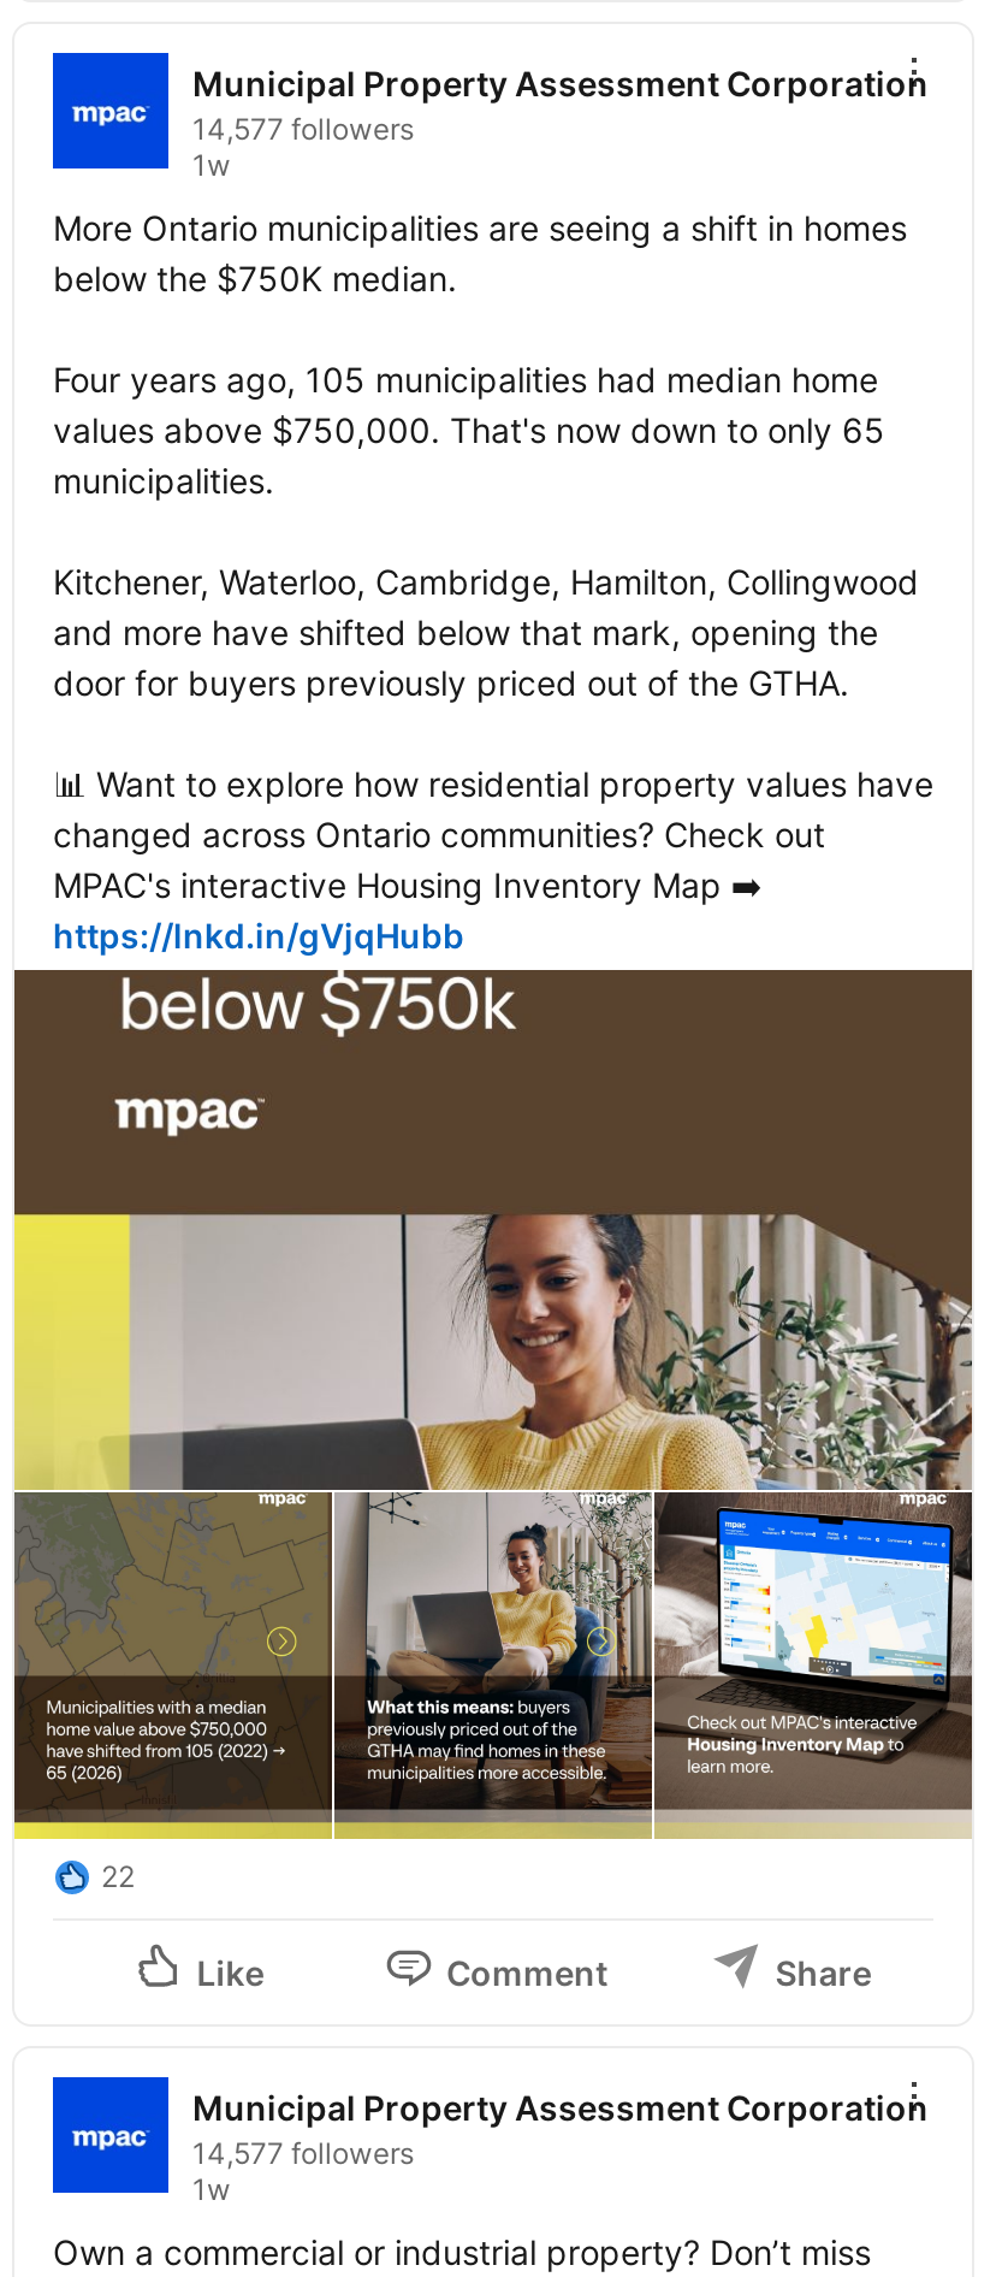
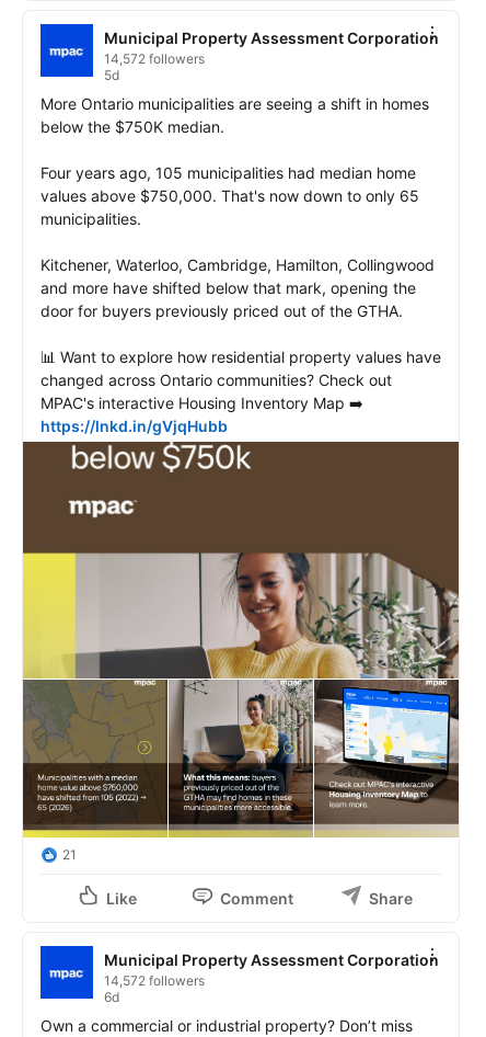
- 14,577 followers
- 1w
+ 14,572 followers
+ 5d

- 22
+ 21

- 14,577 followers
- 1w
+ 14,572 followers
+ 6d
